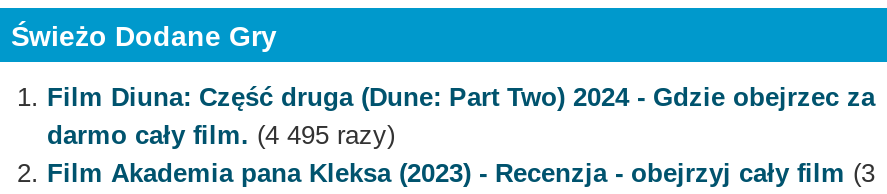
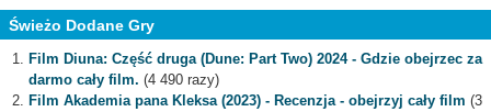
- darmo cały film. (4 495 razy)
+ darmo cały film. (4 490 razy)
